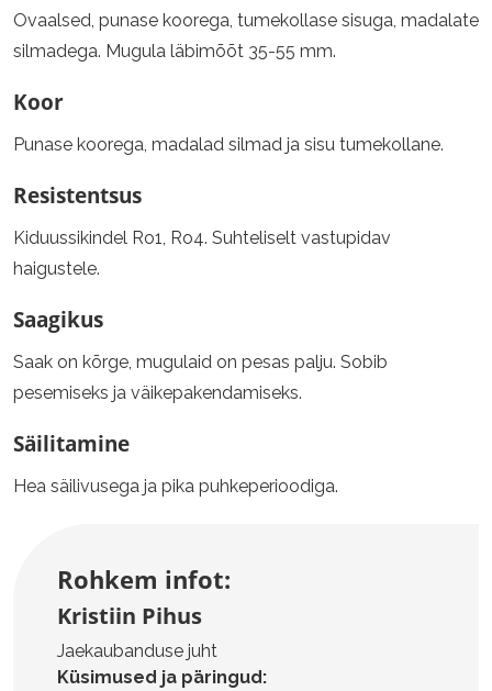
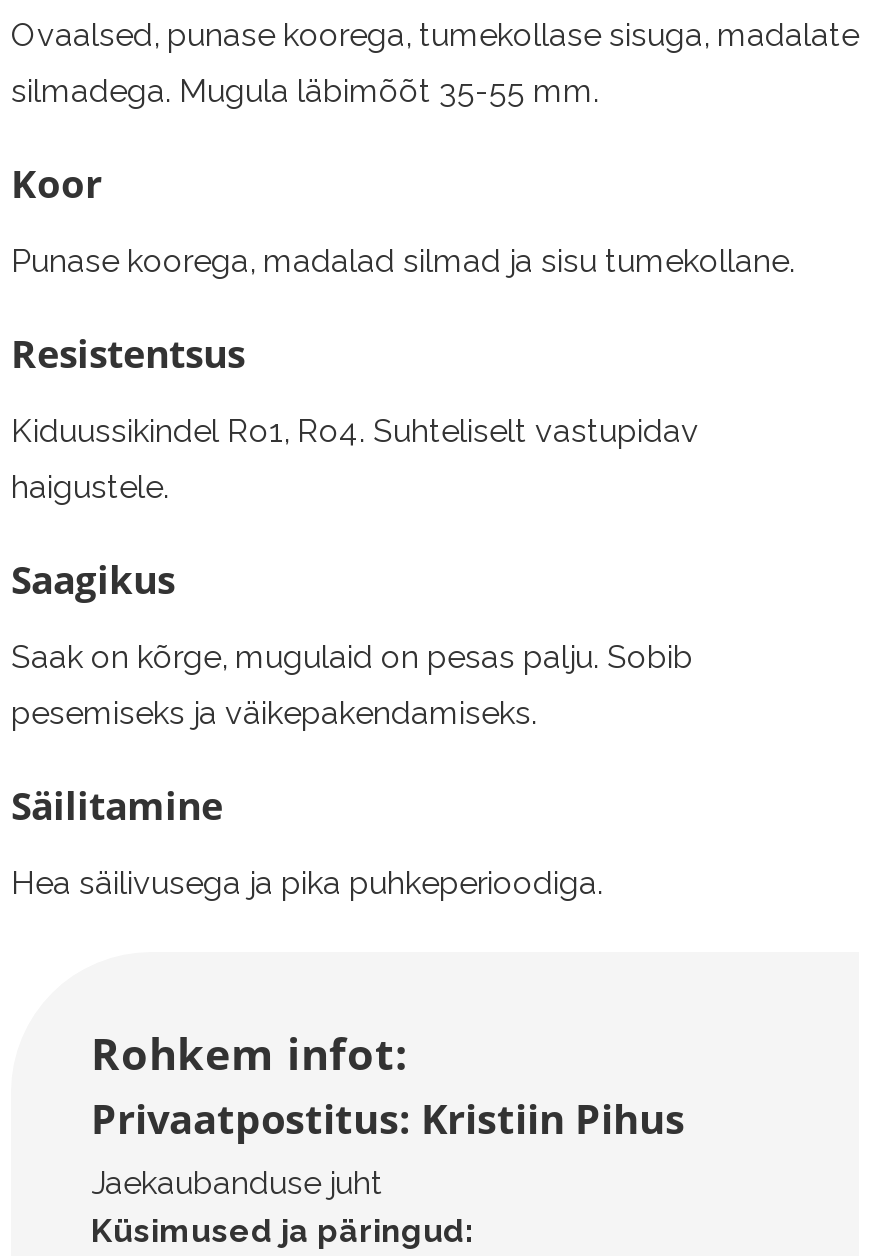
- Kristiin Pihus
+ Privaatpostitus: Kristiin Pihus
